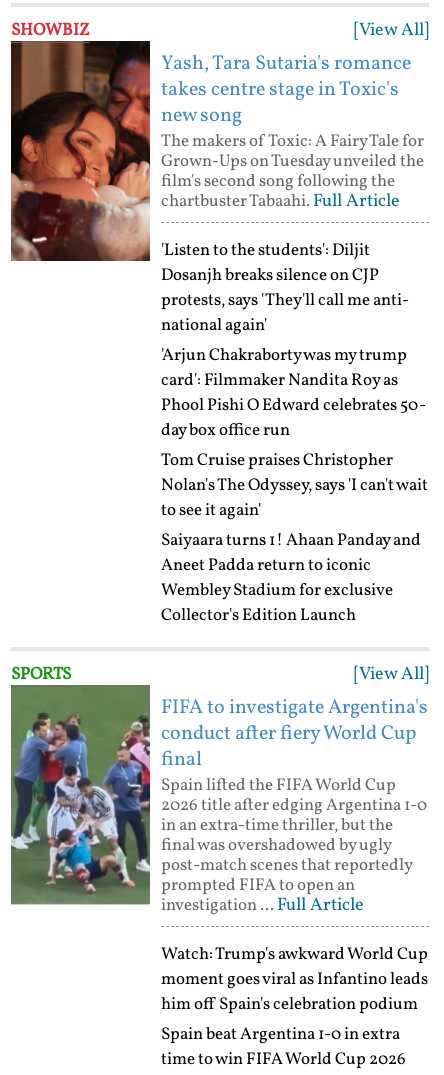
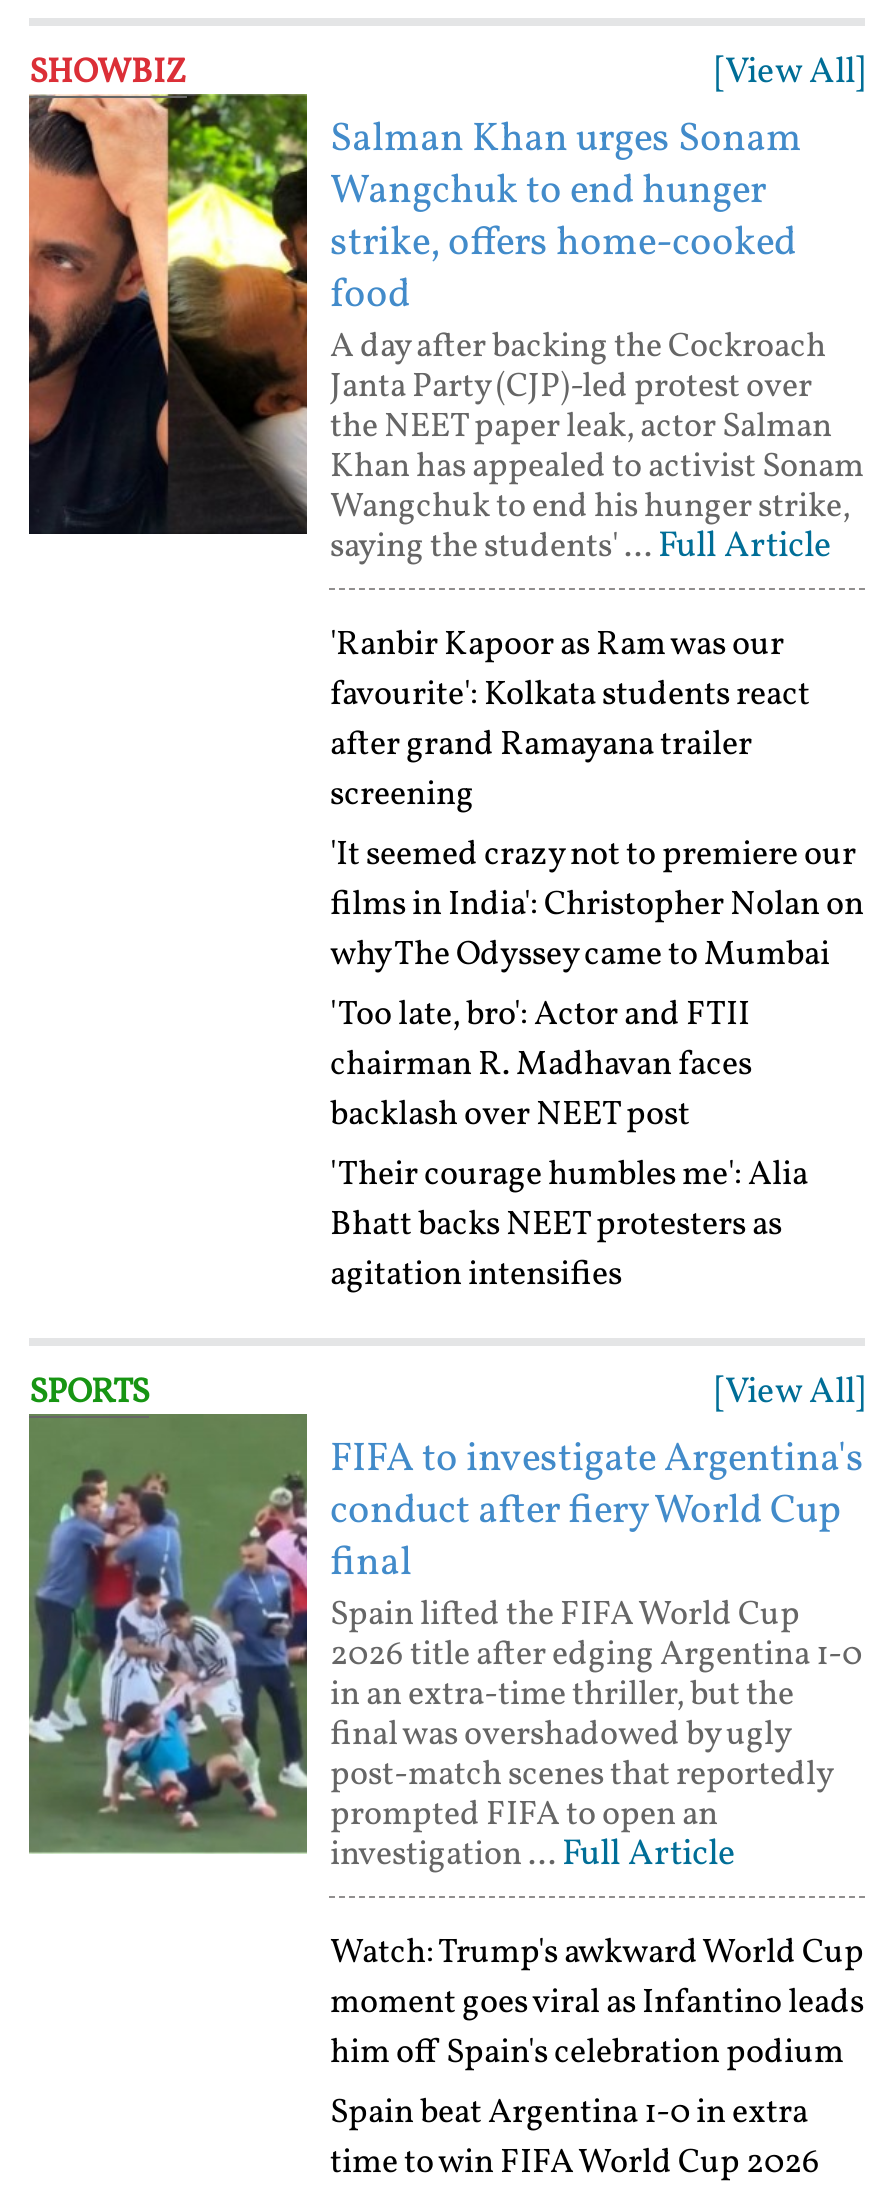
- [image]
- Yash, Tara Sutaria's romance
- takes centre stage in Toxic's
- new song
- The makers of Toxic: A Fairy Tale for
- Grown-Ups on Tuesday unveiled the
- film's second song following the
- chartbuster Tabaahi. Full Article
+ [image]
+ Salman Khan urges Sonam
+ Wangchuk to end hunger
+ strike, offers home-cooked
+ food
+ A day after backing the Cockroach
+ Janta Party (CJP)-led protest over
+ the NEET paper leak, actor Salman
+ Khan has appealed to activist Sonam
+ Wangchuk to end his hunger strike,
+ saying the students' ... Full Article

- 'Listen to the students': Diljit
- Dosanjh breaks silence on CJP
- protests, says 'They'll call me anti-
- national again'
- 'Arjun Chakraborty was my trump
- card': Filmmaker Nandita Roy as
- Phool Pishi O Edward celebrates 50-
- day box office run
- Tom Cruise praises Christopher
- Nolan's The Odyssey, says 'I can't wait
- to see it again'
- Saiyaara turns 1! Ahaan Panday and
- Aneet Padda return to iconic
- Wembley Stadium for exclusive
- Collector's Edition Launch
+ 'Ranbir Kapoor as Ram was our
+ favourite': Kolkata students react
+ after grand Ramayana trailer
+ screening
+ 'It seemed crazy not to premiere our
+ films in India': Christopher Nolan on
+ why The Odyssey came to Mumbai
+ 'Too late, bro': Actor and FTII
+ chairman R. Madhavan faces
+ backlash over NEET post
+ 'Their courage humbles me': Alia
+ Bhatt backs NEET protesters as
+ agitation intensifies
